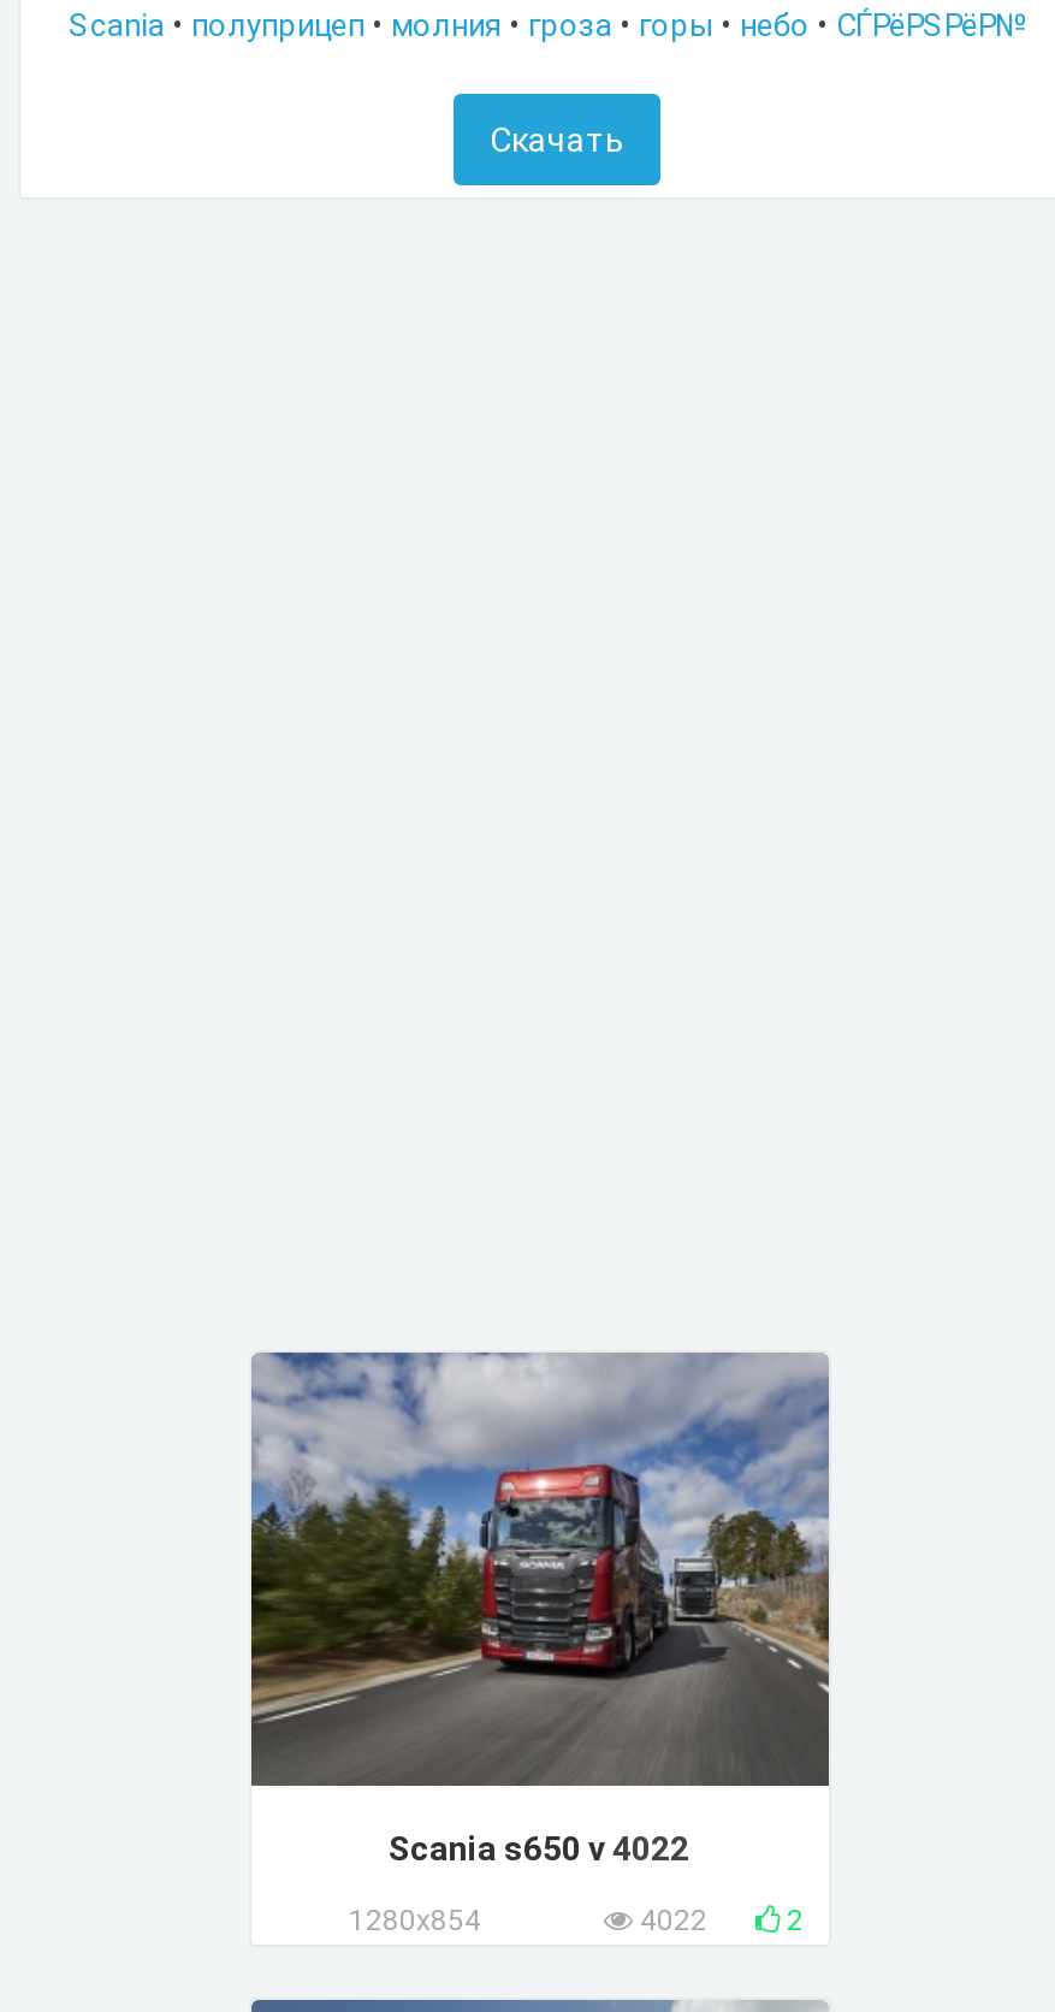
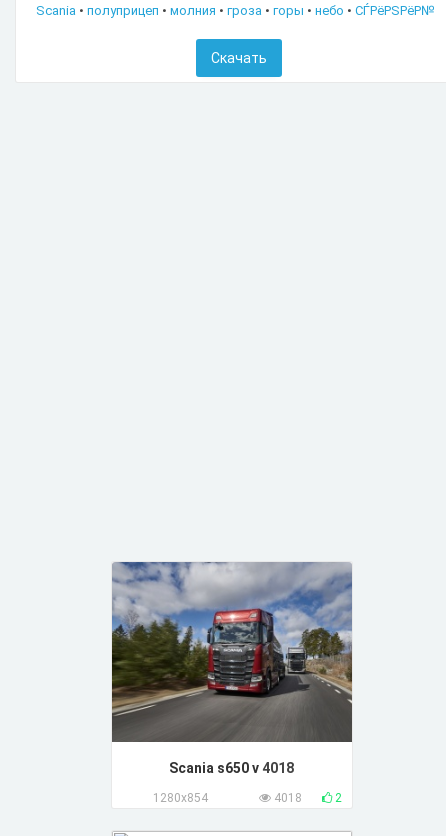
- Scania s650 v 4022
+ Scania s650 v 4018

- 4022
+ 4018
